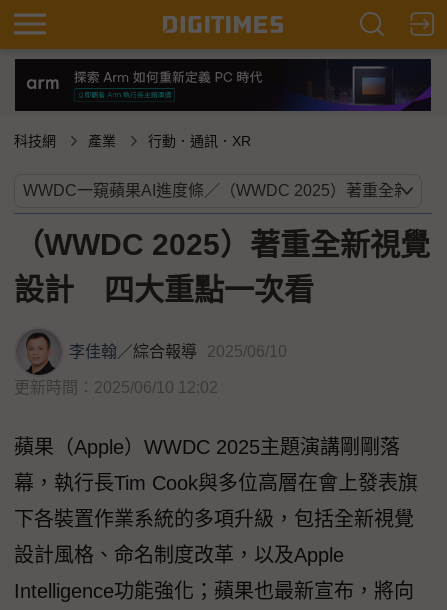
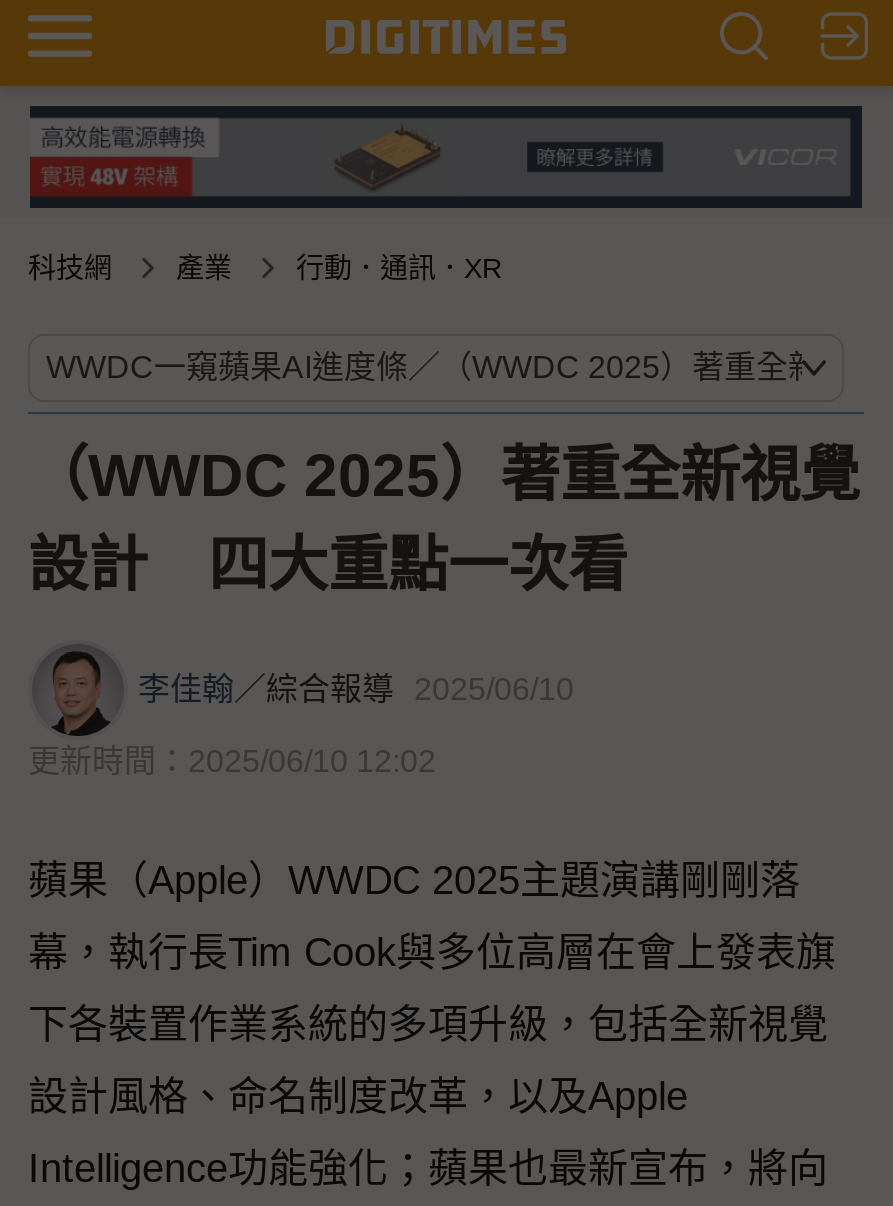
- [image]
+ [image]
